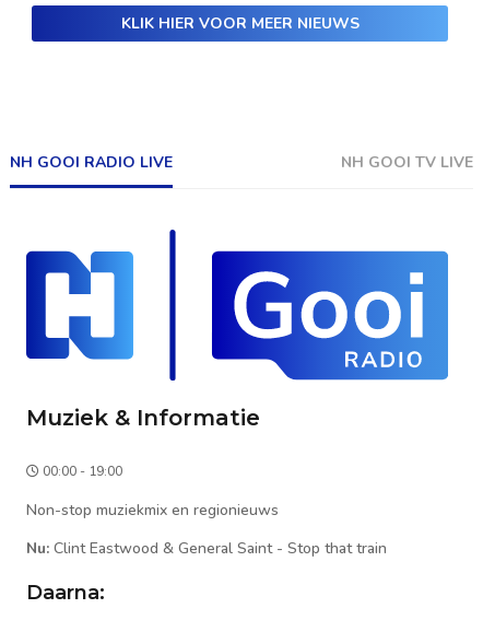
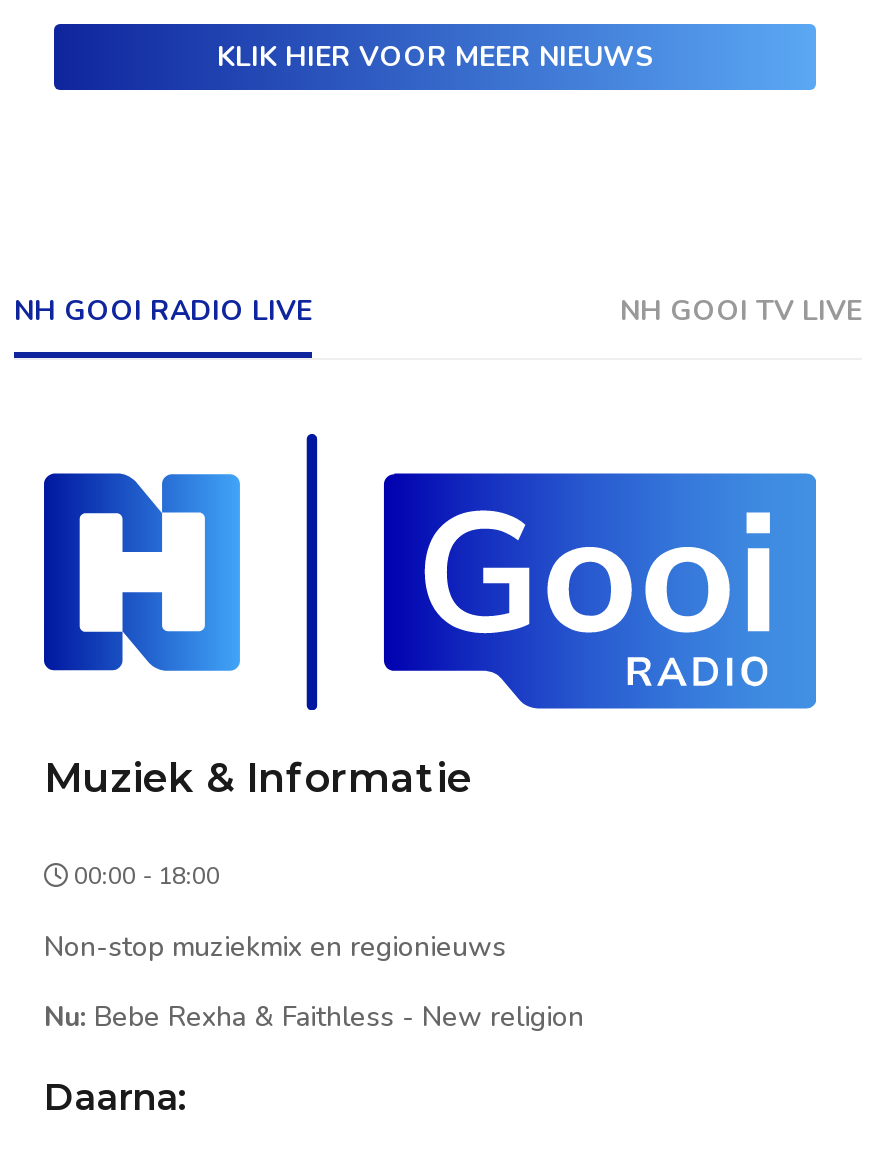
- 00:00 - 19:00
+ 00:00 - 18:00

- Nu: Clint Eastwood & General Saint - Stop that train
+ Nu: Bebe Rexha & Faithless - New religion
